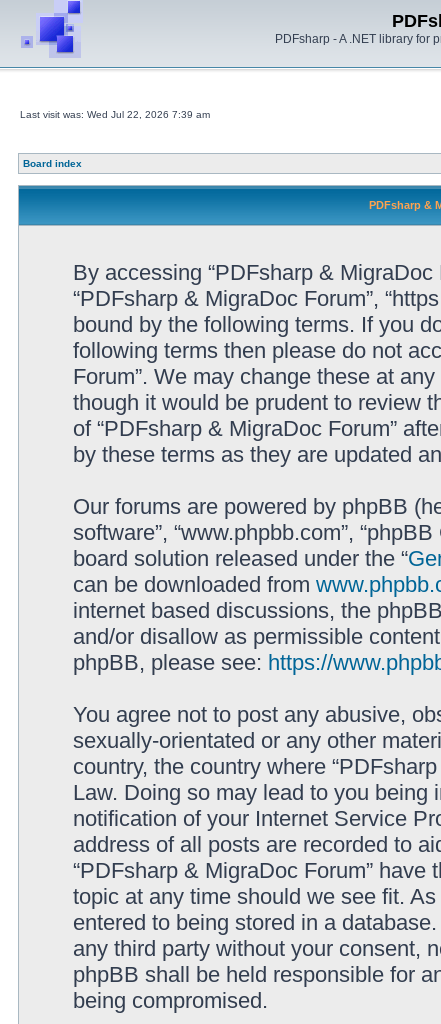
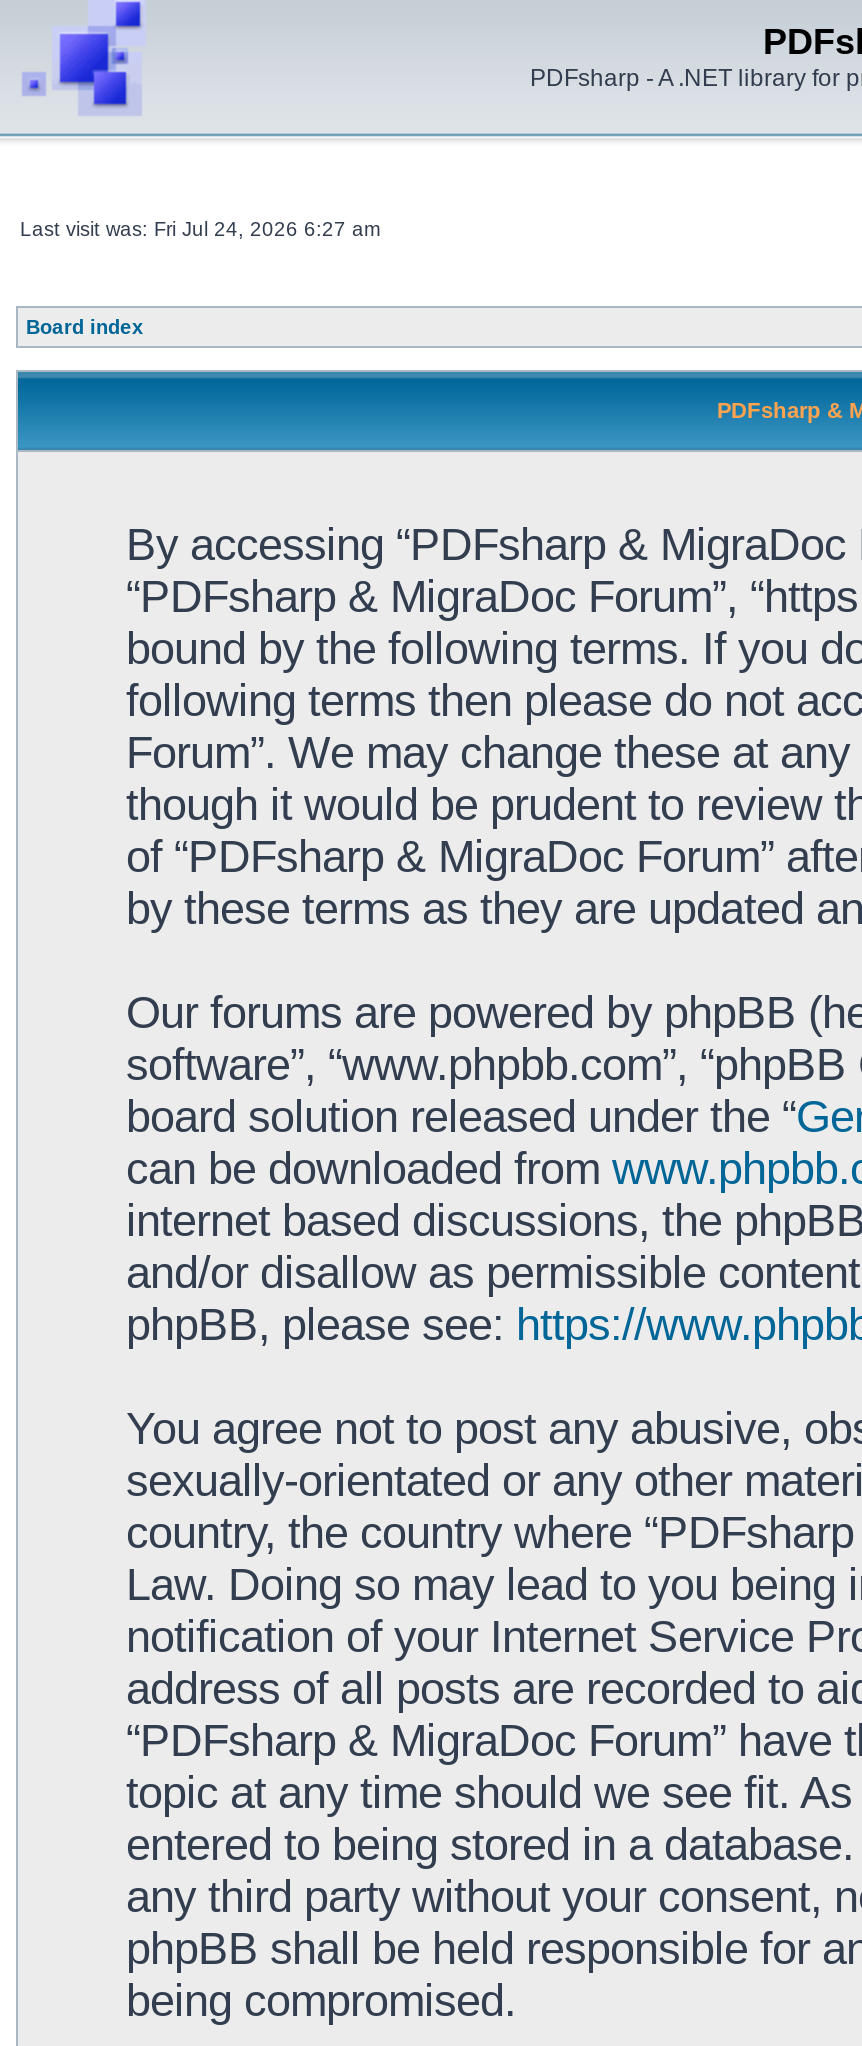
- Last visit was: Wed Jul 22, 2026 7:39 am
+ Last visit was: Fri Jul 24, 2026 6:27 am
